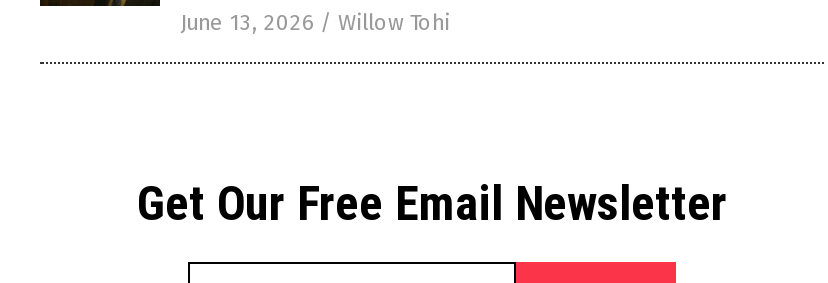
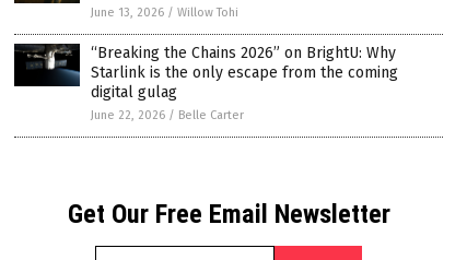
+ [image]
+ “Breaking the Chains 2026” on BrightU: Why
+ Starlink is the only escape from the coming
+ digital gulag
+ June 22, 2026 / Belle Carter
